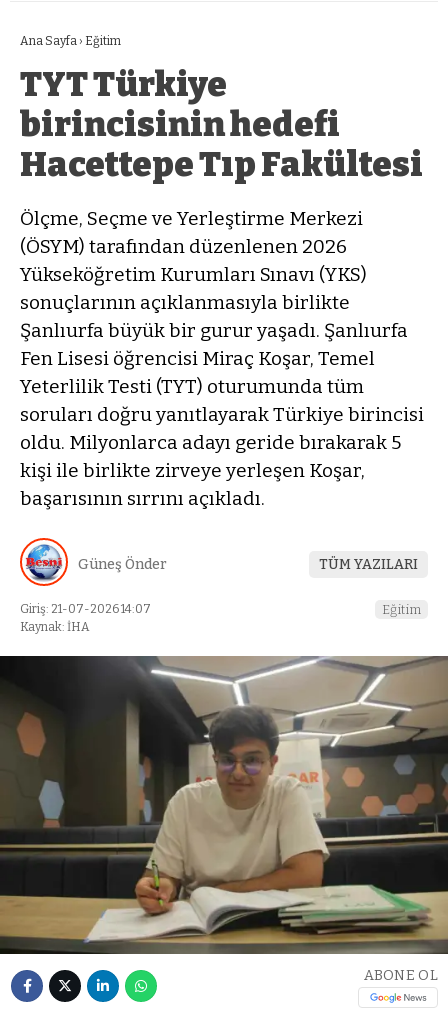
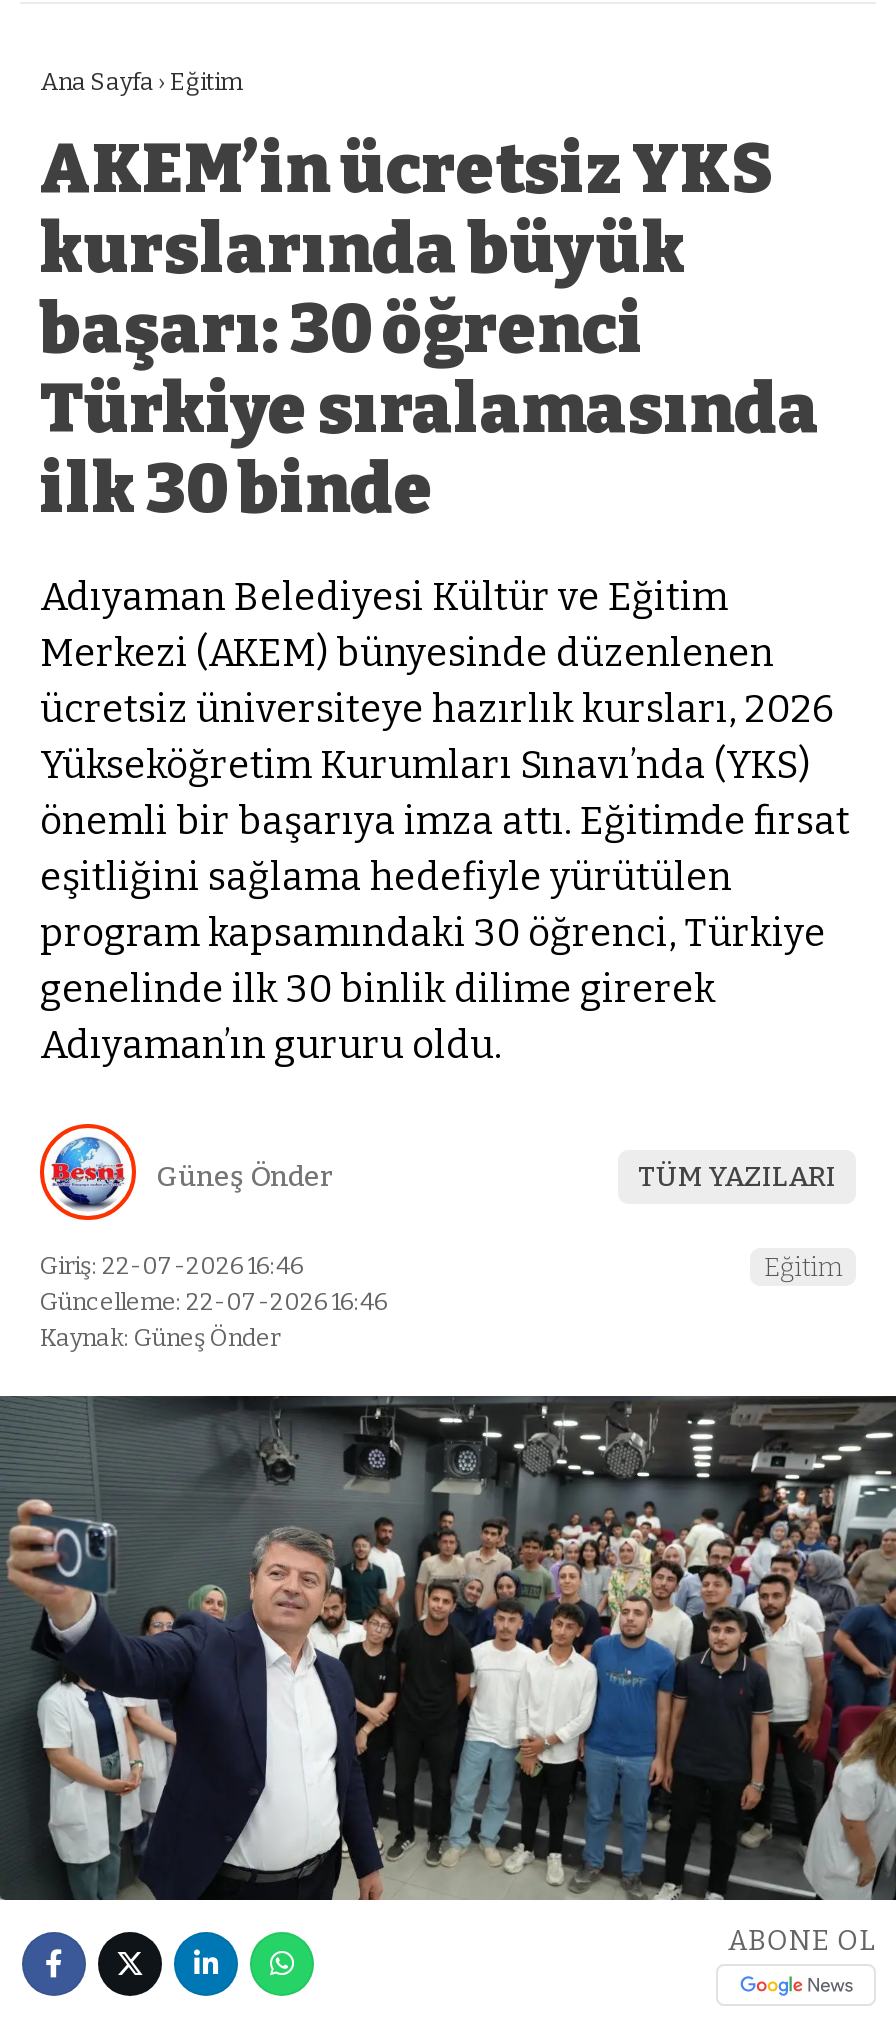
- TYT Türkiye
- birincisinin hedefi
- Hacettepe Tıp Fakültesi
+ AKEM’in ücretsiz YKS
+ kurslarında büyük
+ başarı: 30 öğrenci
+ Türkiye sıralamasında
+ ilk 30 binde

- Ölçme, Seçme ve Yerleştirme Merkezi
- (ÖSYM) tarafından düzenlenen 2026
- Yükseköğretim Kurumları Sınavı (YKS)
- sonuçlarının açıklanmasıyla birlikte
- Şanlıurfa büyük bir gurur yaşadı. Şanlıurfa
- Fen Lisesi öğrencisi Miraç Koşar, Temel
- Yeterlilik Testi (TYT) oturumunda tüm
- soruları doğru yanıtlayarak Türkiye birincisi
- oldu. Milyonlarca adayı geride bırakarak 5
- kişi ile birlikte zirveye yerleşen Koşar,
- başarısının sırrını açıkladı.
+ Adıyaman Belediyesi Kültür ve Eğitim
+ Merkezi (AKEM) bünyesinde düzenlenen
+ ücretsiz üniversiteye hazırlık kursları, 2026
+ Yükseköğretim Kurumları Sınavı’nda (YKS)
+ önemli bir başarıya imza attı. Eğitimde fırsat
+ eşitliğini sağlama hedefiyle yürütülen
+ program kapsamındaki 30 öğrenci, Türkiye
+ genelinde ilk 30 binlik dilime girerek
+ Adıyaman’ın gururu oldu.

moved down: [image] | Güneş Önder | TÜM YAZILARI | Eğitim

- Giriş: 21-07-2026 14:07
- Kaynak: İHA
+ Giriş: 22-07-2026 16:46
+ Güncelleme: 22-07-2026 16:46
+ Kaynak: Güneş Önder

- [image]
+ [image]
